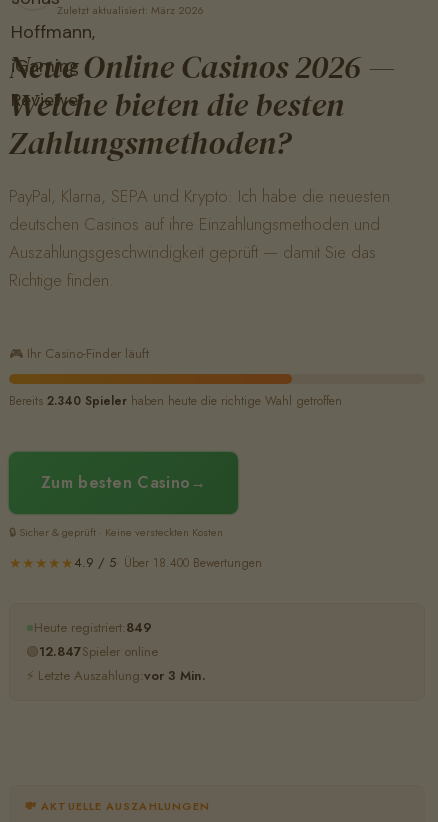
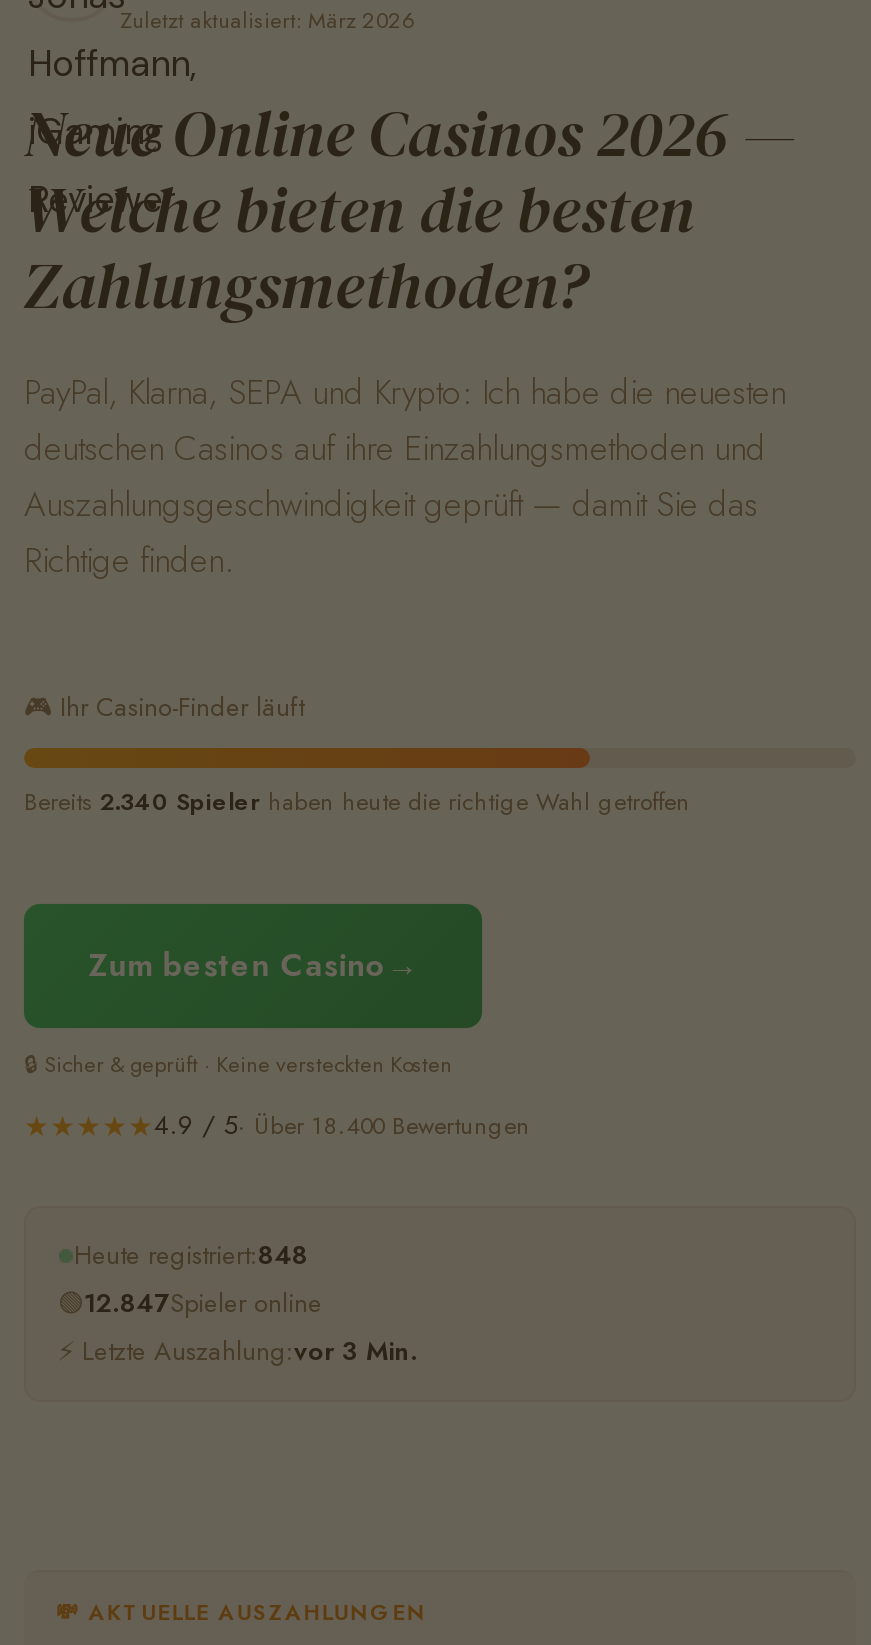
- Heute registriert:849
+ Heute registriert:848
